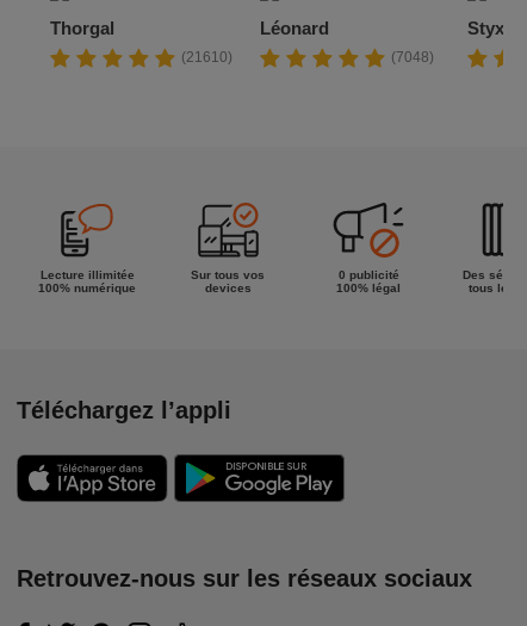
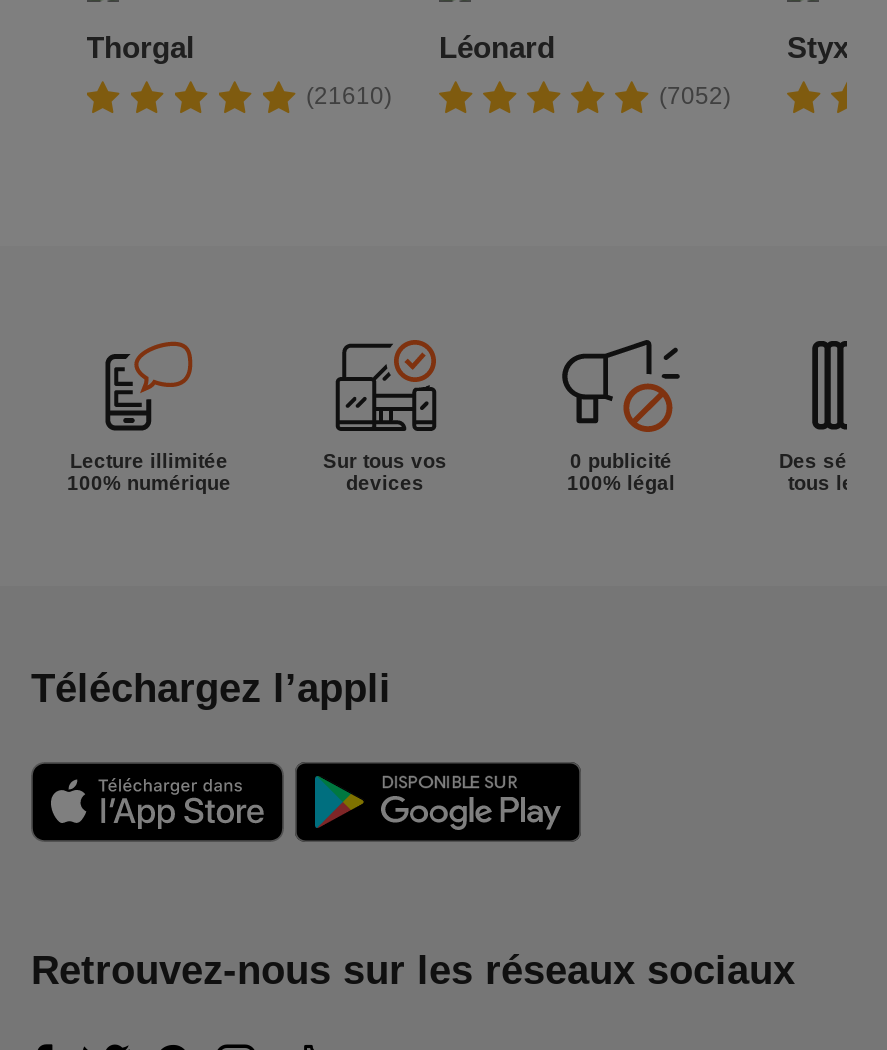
- (7048)
+ (7052)
